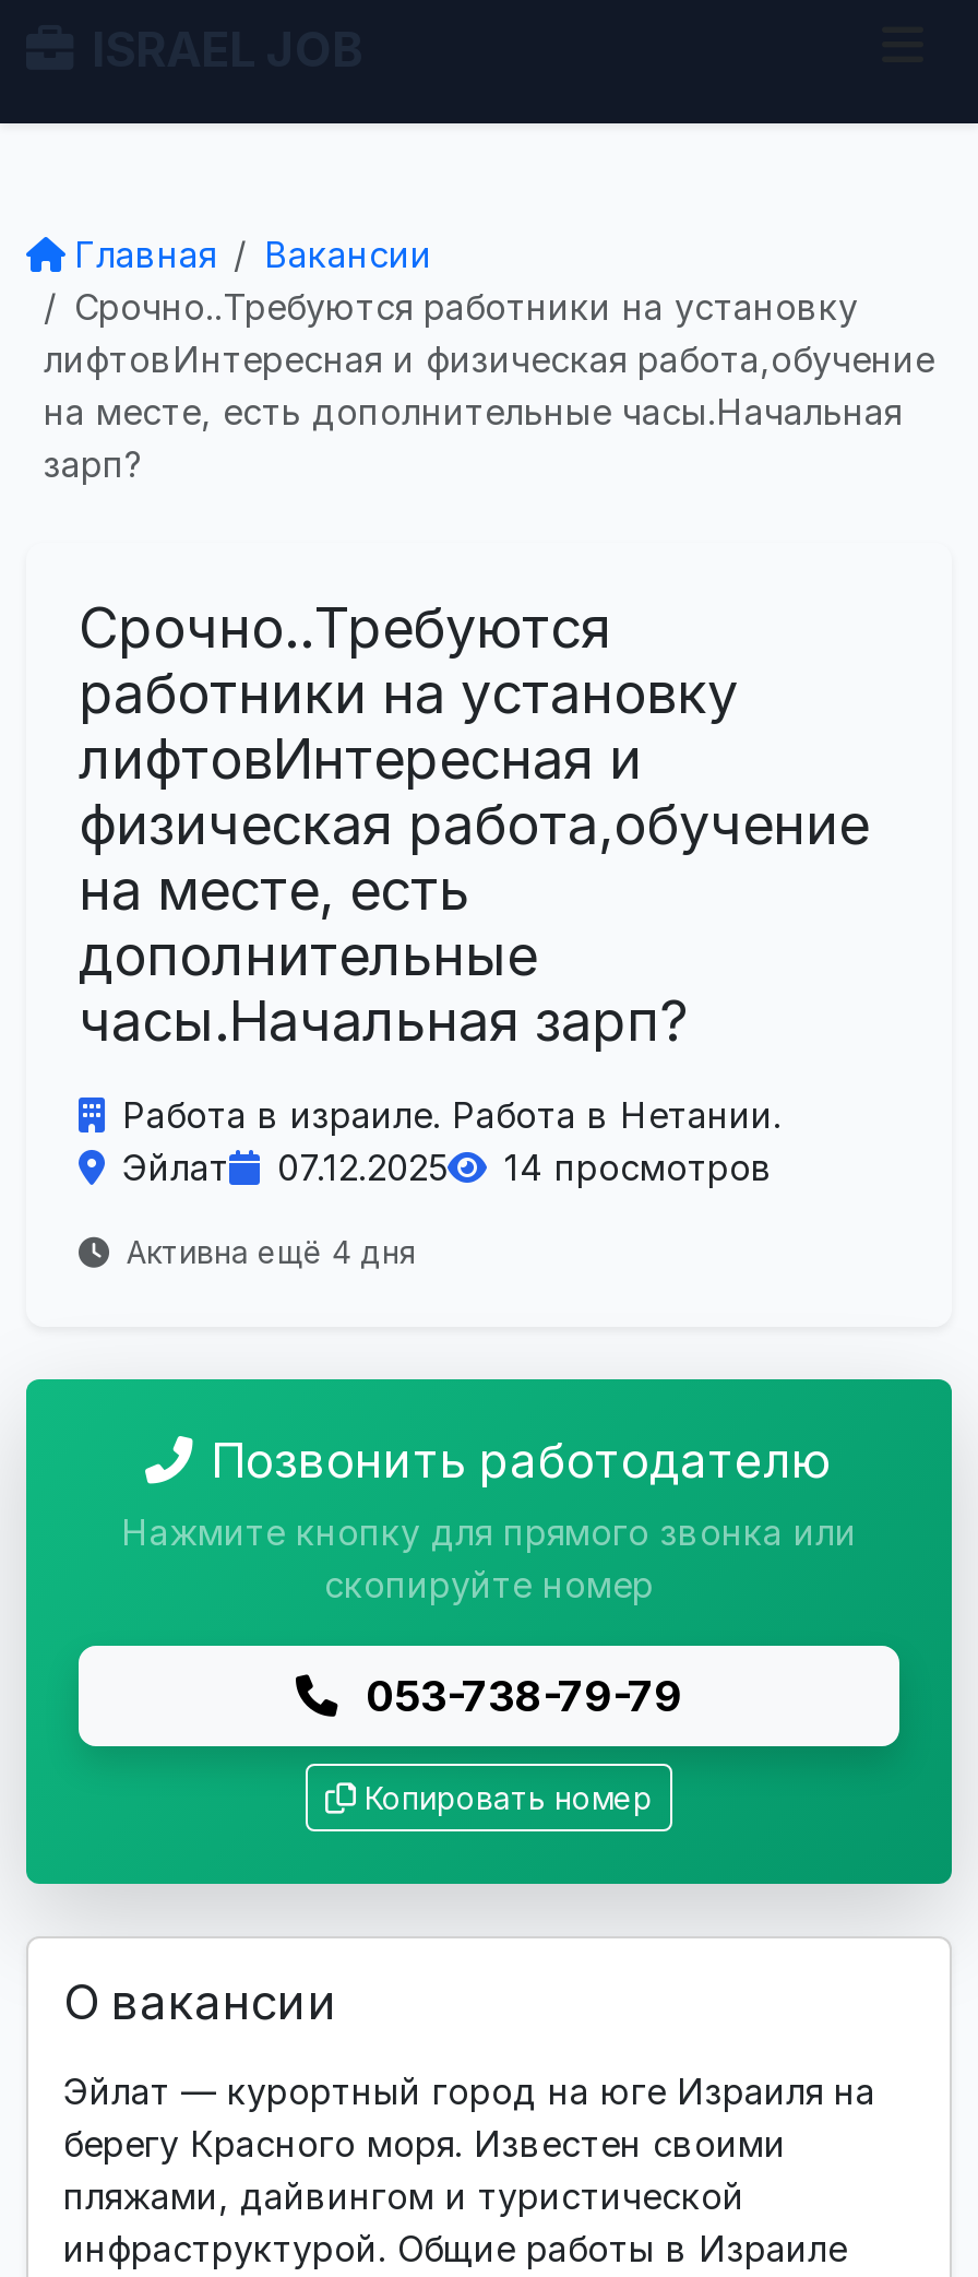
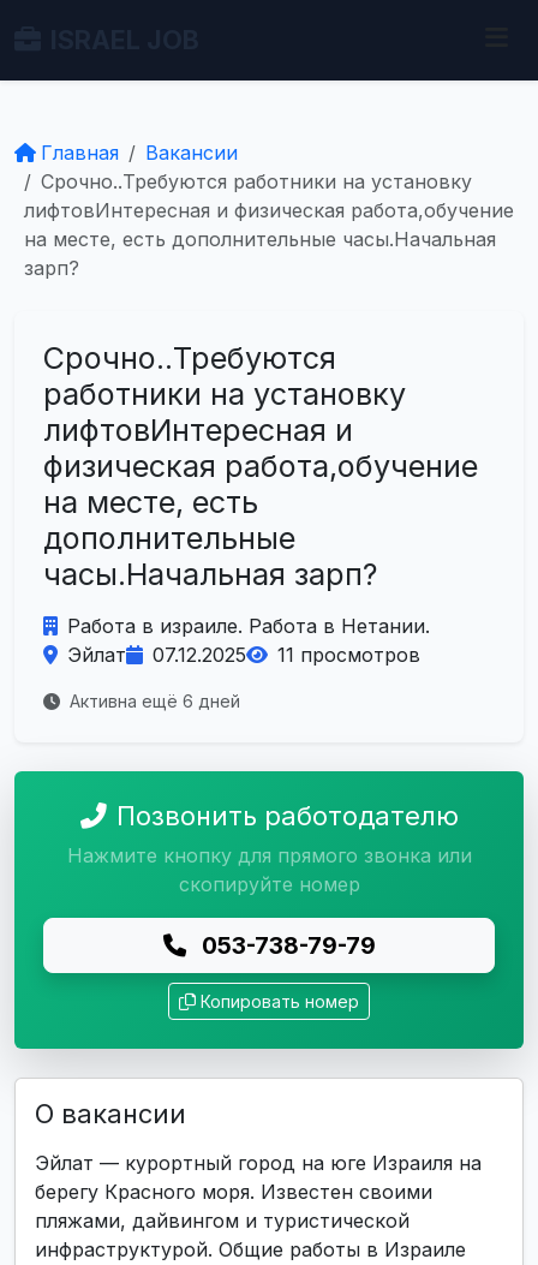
- Эйлат 07.12.2025 14 просмотров
+ Эйлат 07.12.2025 11 просмотров

- Активна ещё 4 дня
+ Активна ещё 6 дней
